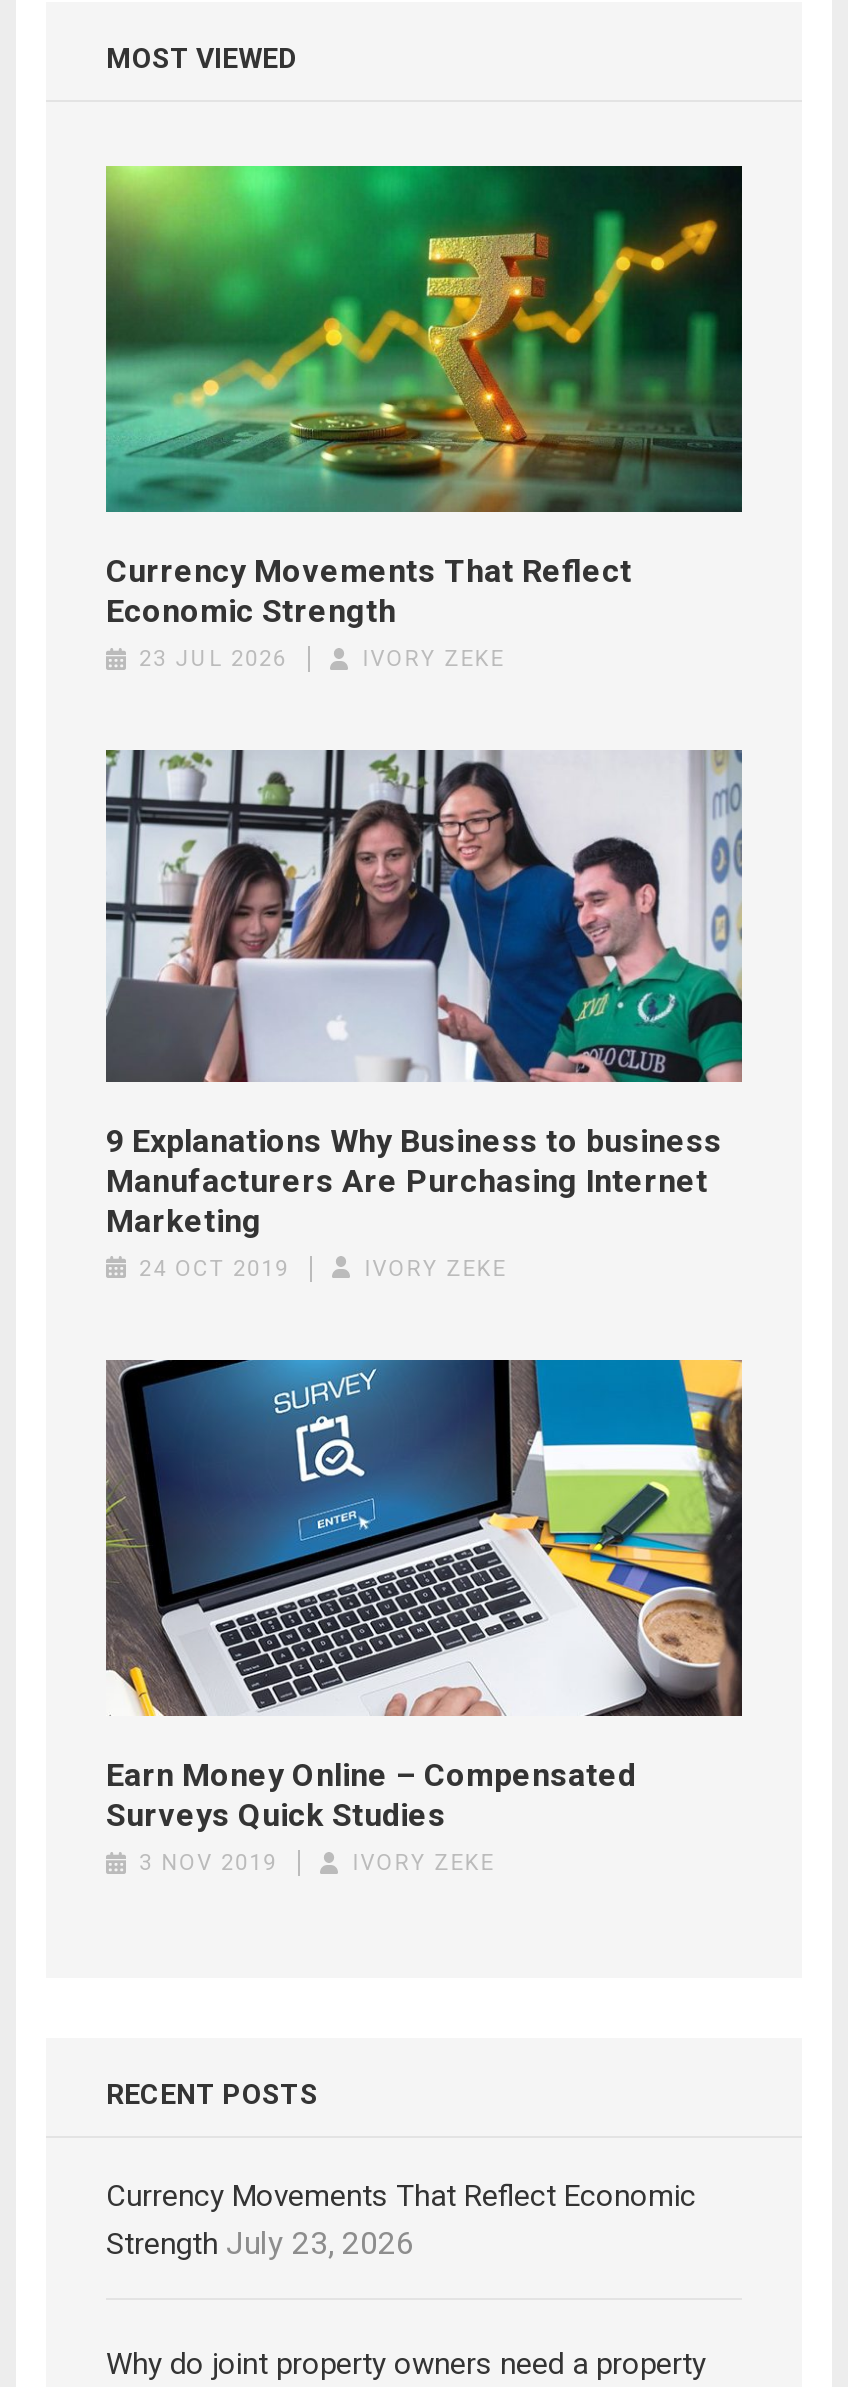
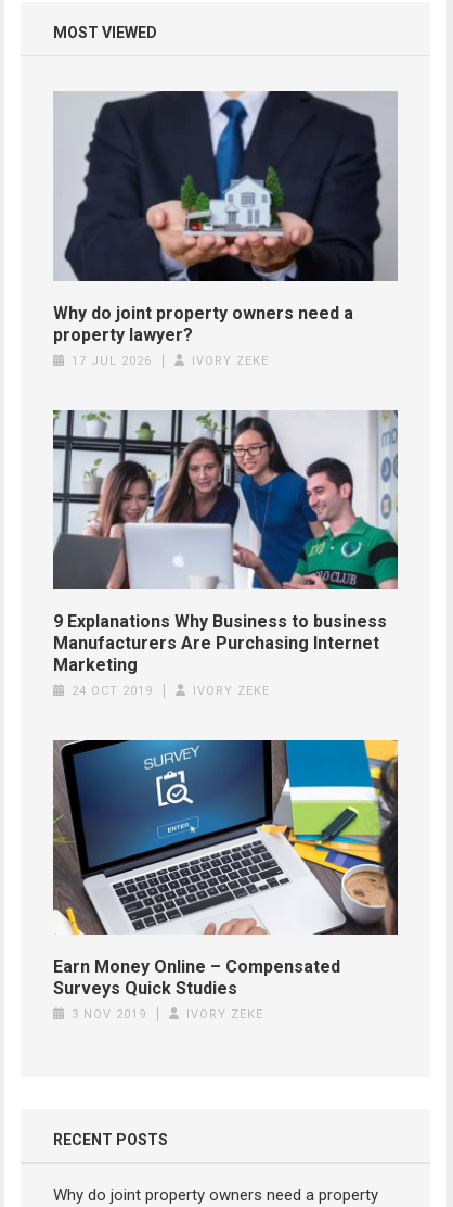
- [image]
- Currency Movements That Reflect
- Economic Strength
- 23 JUL 2026
+ [image]
+ Why do joint property owners need a
+ property lawyer?
+ 17 JUL 2026

- Currency Movements That Reflect Economic
- Strength July 23, 2026
